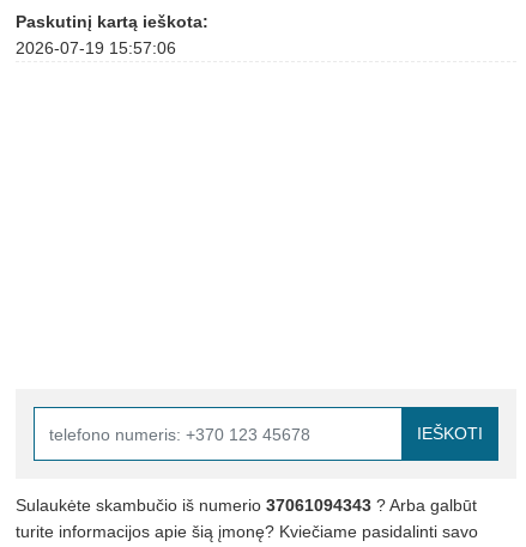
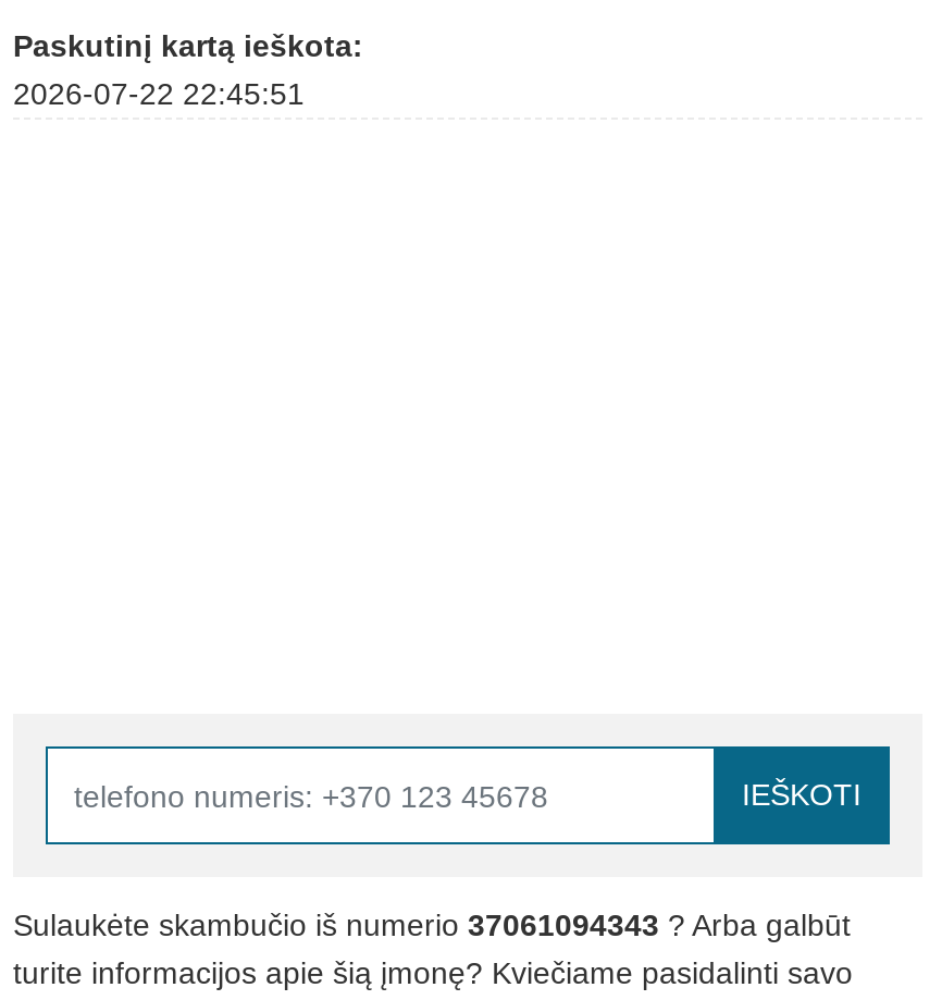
- 2026-07-19 15:57:06
+ 2026-07-22 22:45:51
